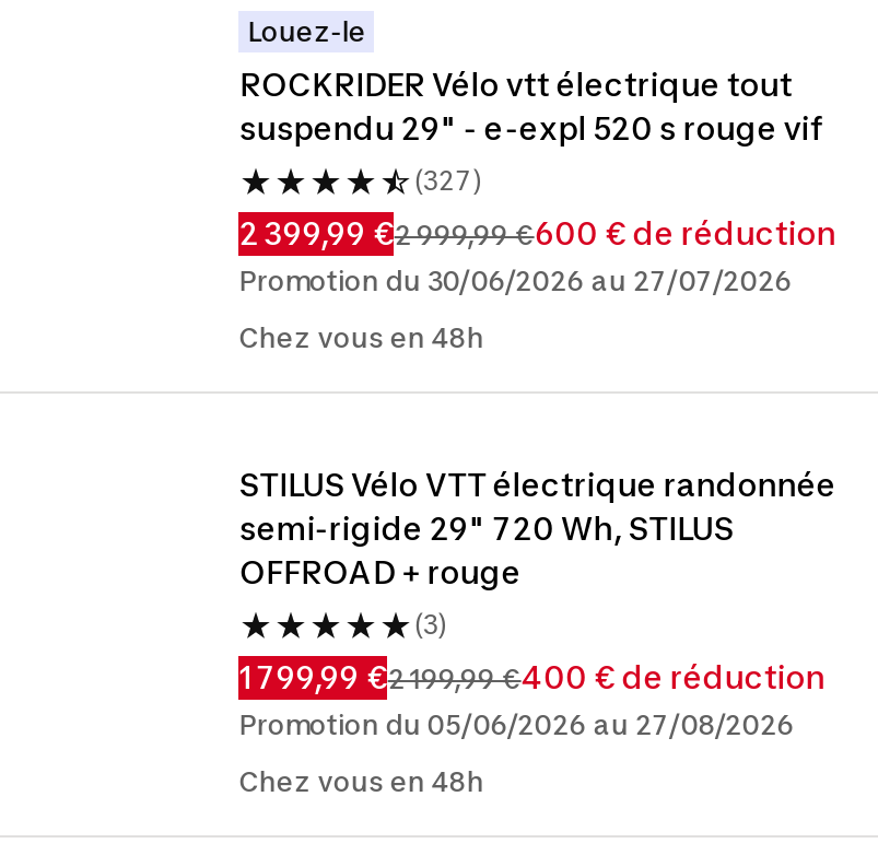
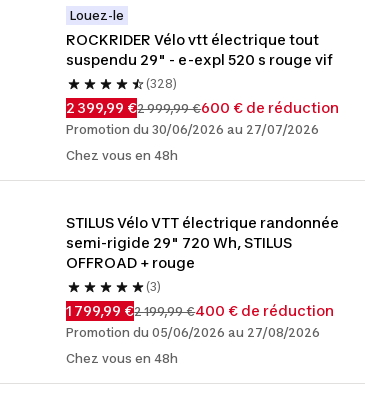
- (327)
+ (328)
